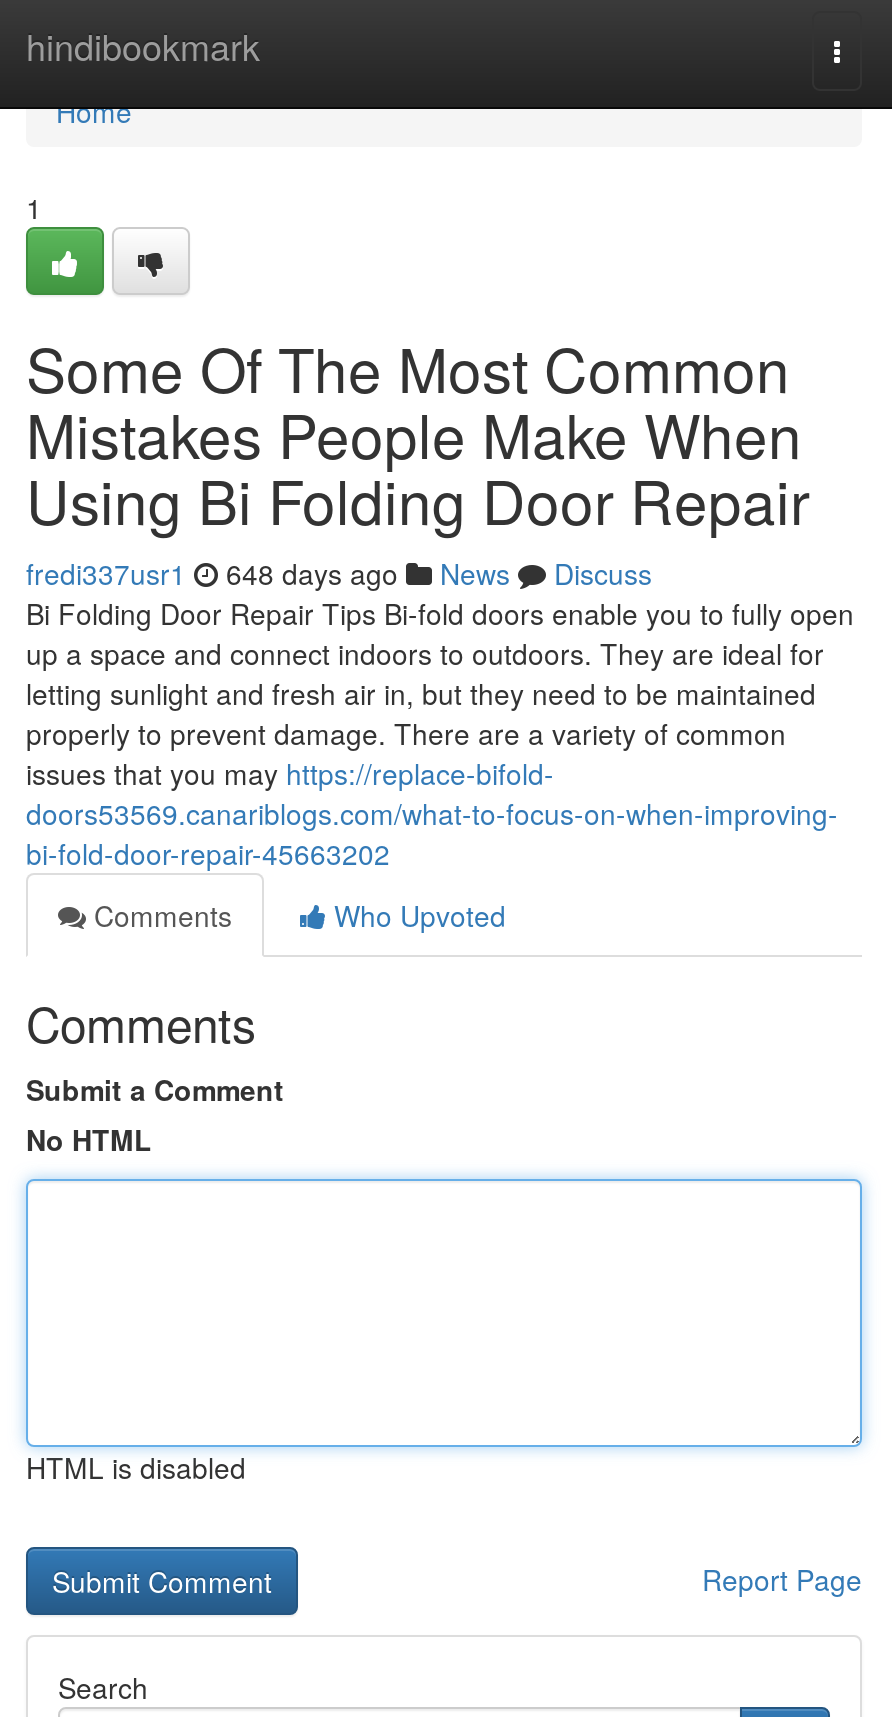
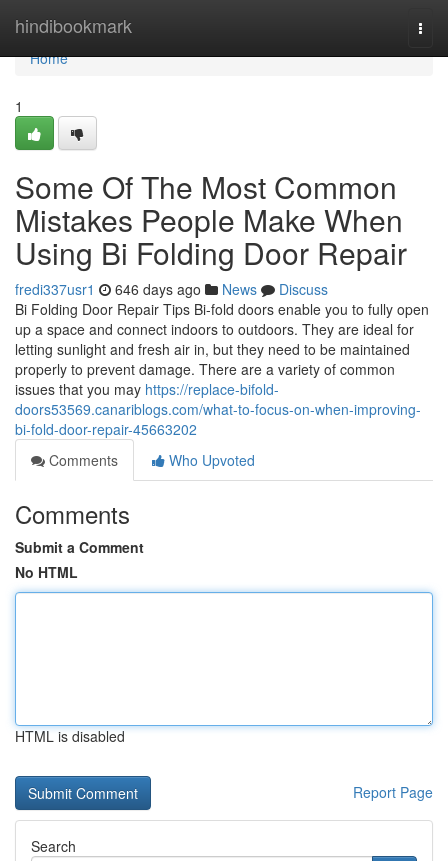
- fredi337usr1 648 days ago News Discuss
+ fredi337usr1 646 days ago News Discuss
